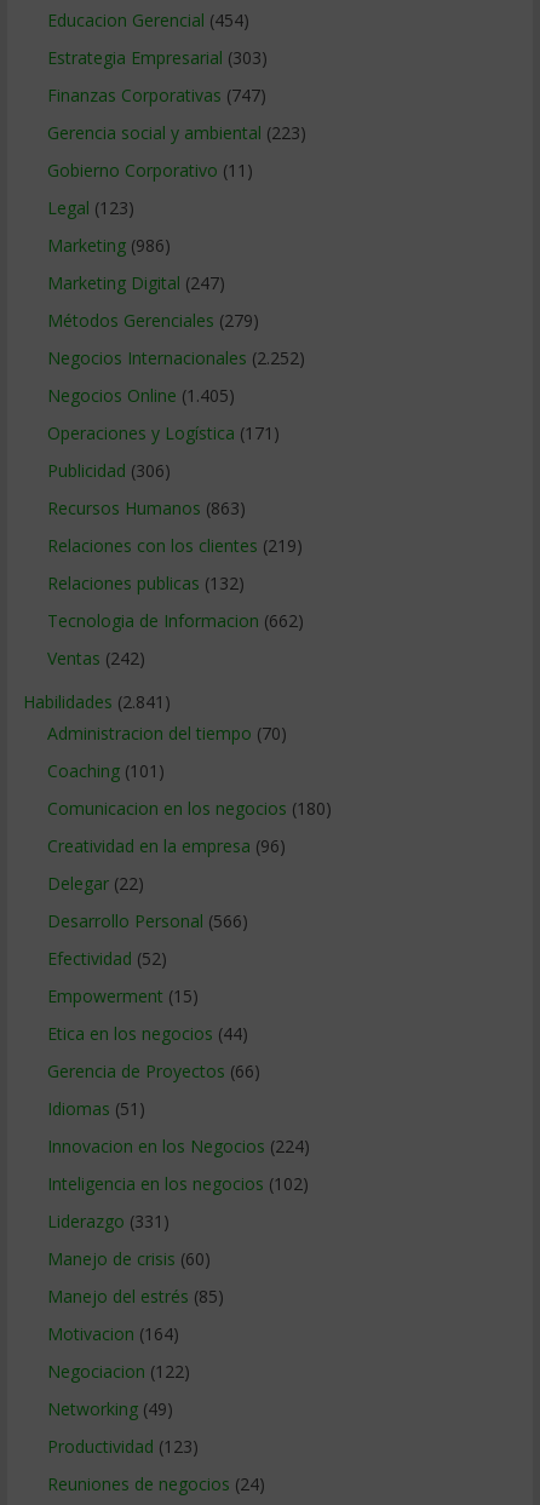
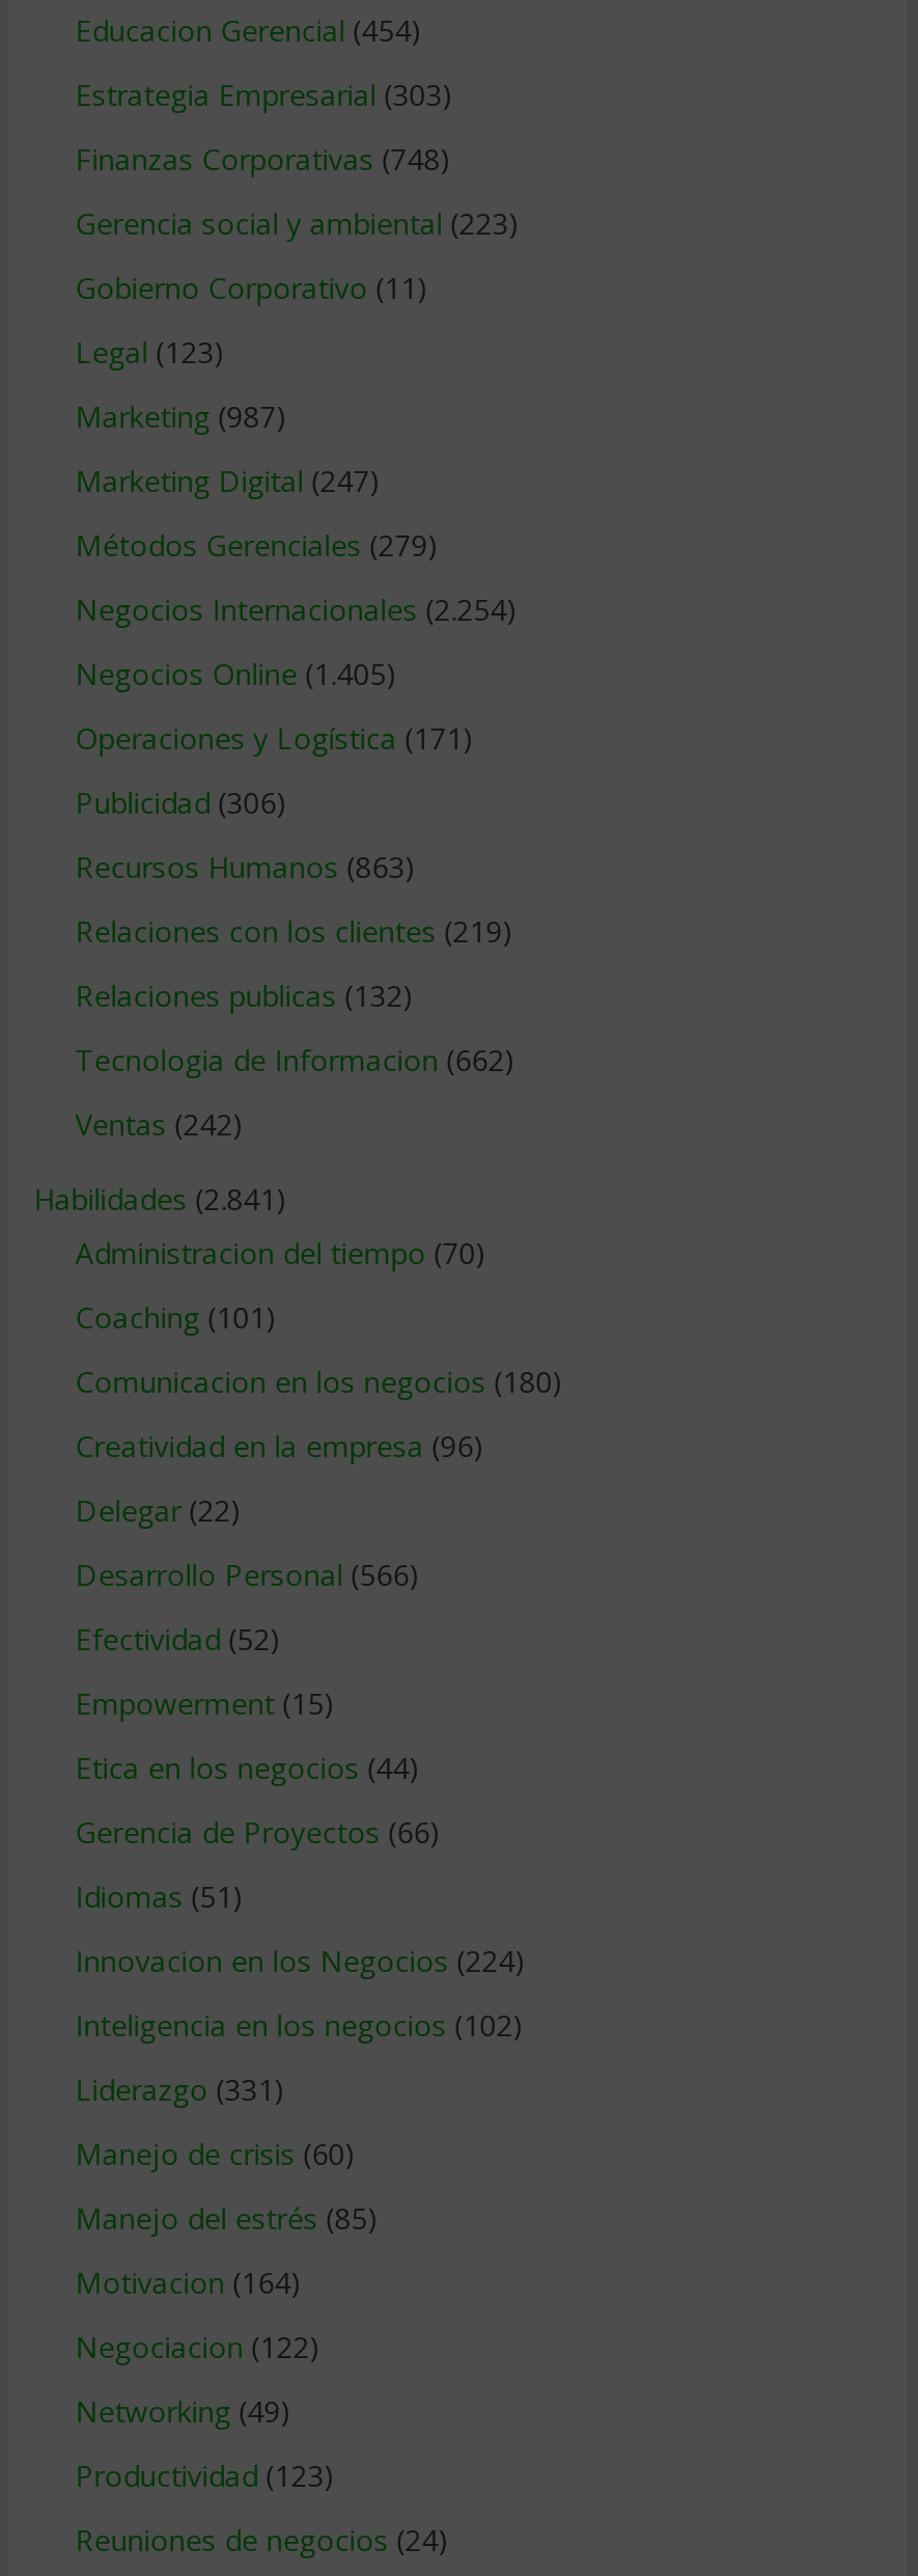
- Finanzas Corporativas (747)
+ Finanzas Corporativas (748)

- Marketing (986)
+ Marketing (987)

- Negocios Internacionales (2.252)
+ Negocios Internacionales (2.254)
